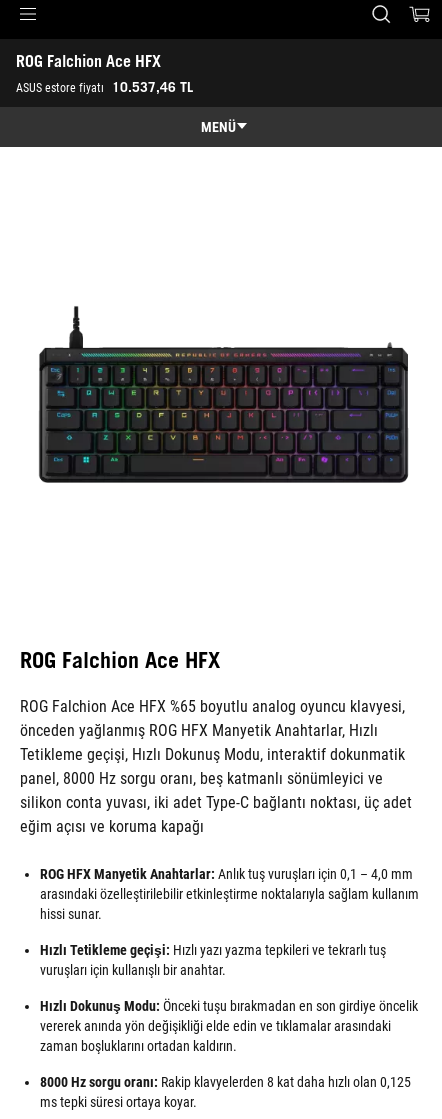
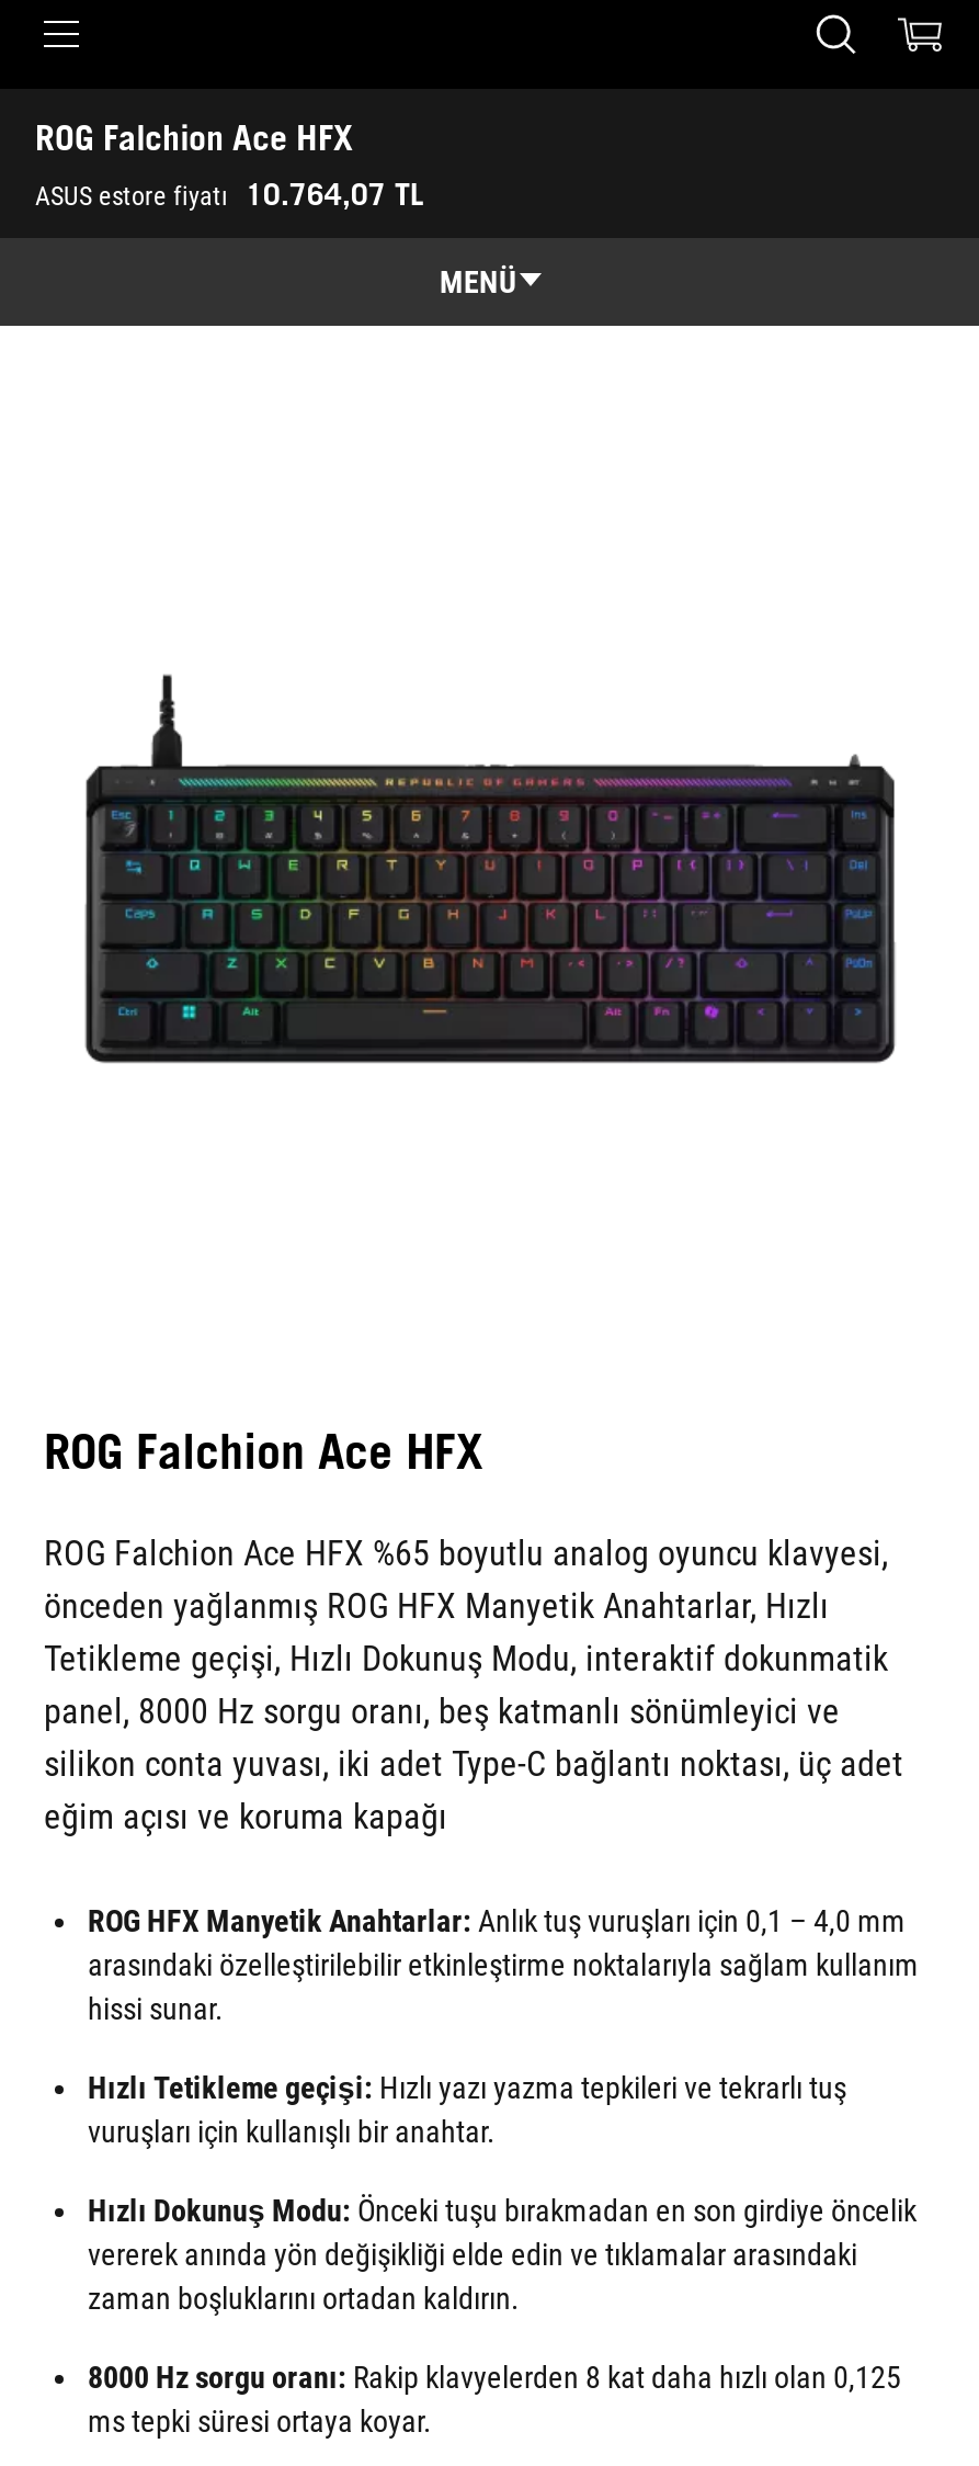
- ASUS estore fiyatı 10.537,46 TL
+ ASUS estore fiyatı 10.764,07 TL
